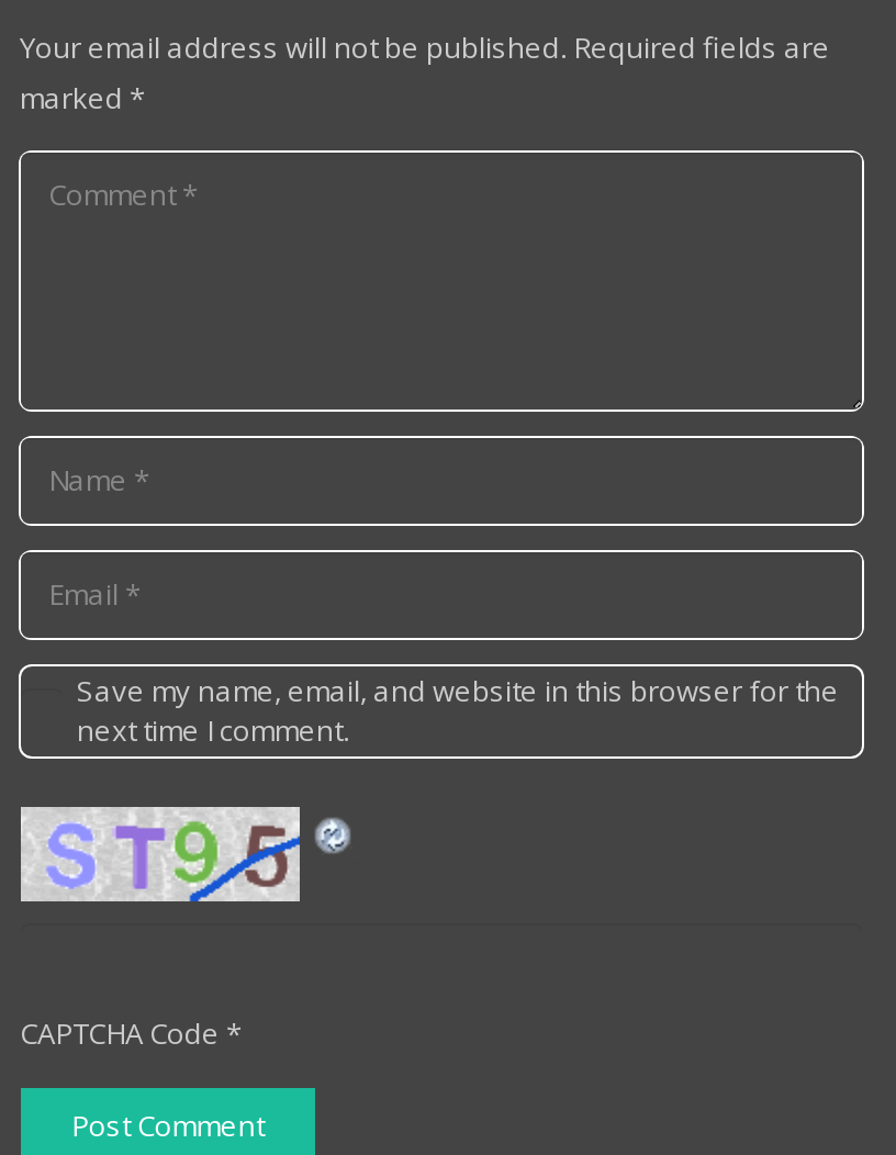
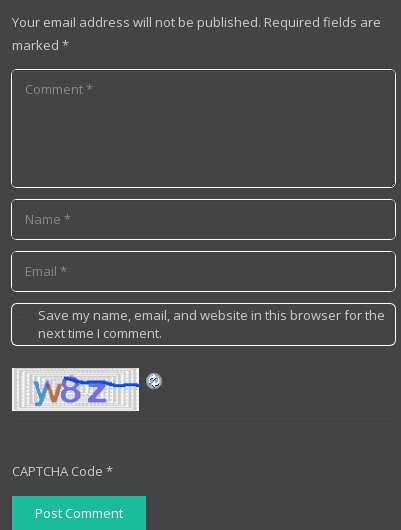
- [image]
+ [image]
